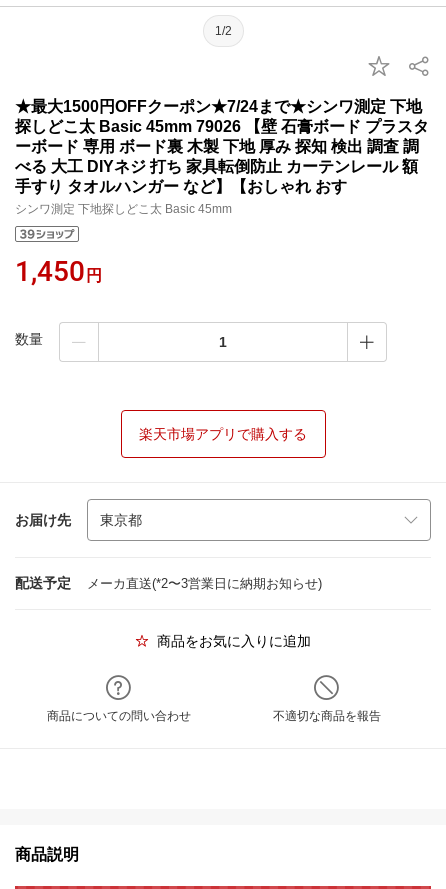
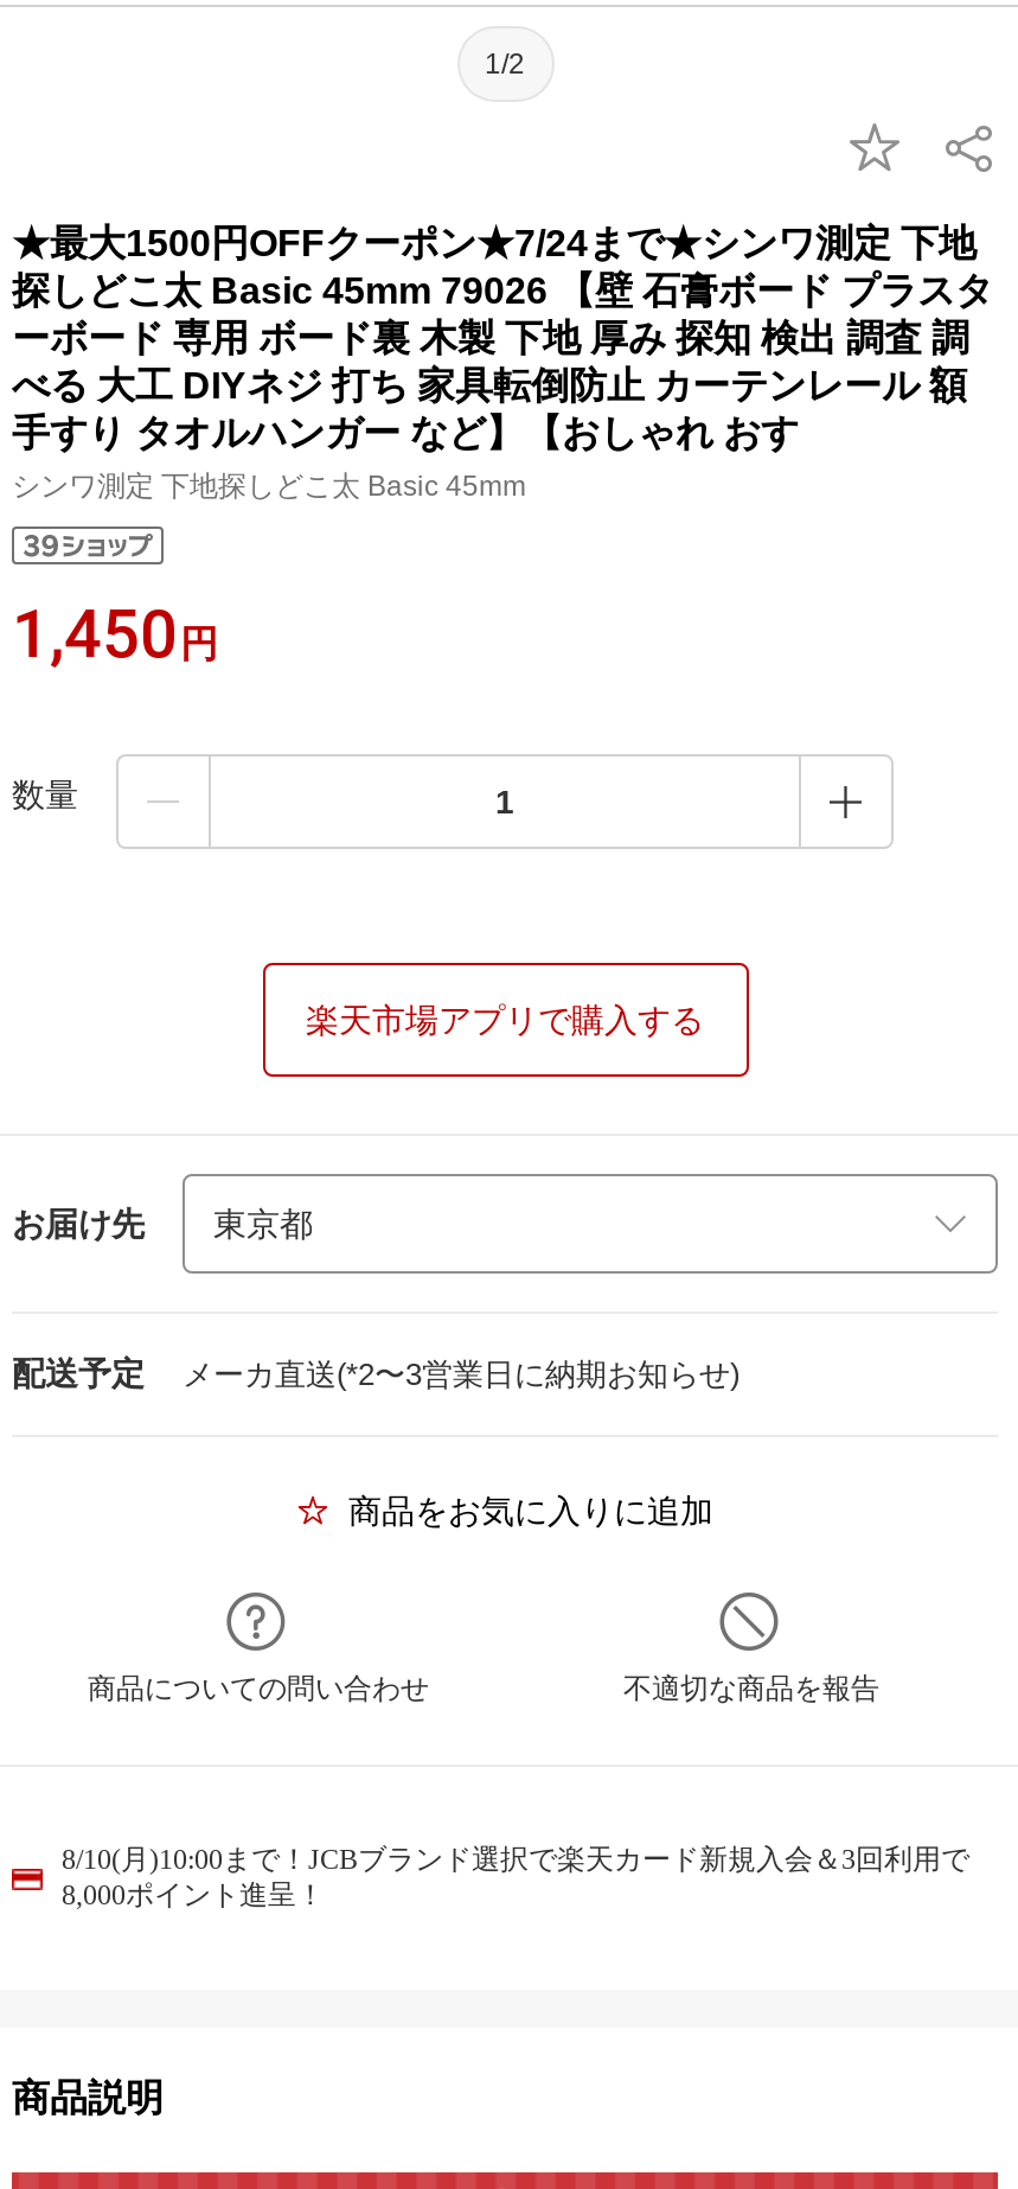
+ 8/10(月)10:00まで！JCBブランド選択で楽天カード新規入会＆3回利用で
+ 8,000ポイント進呈！
